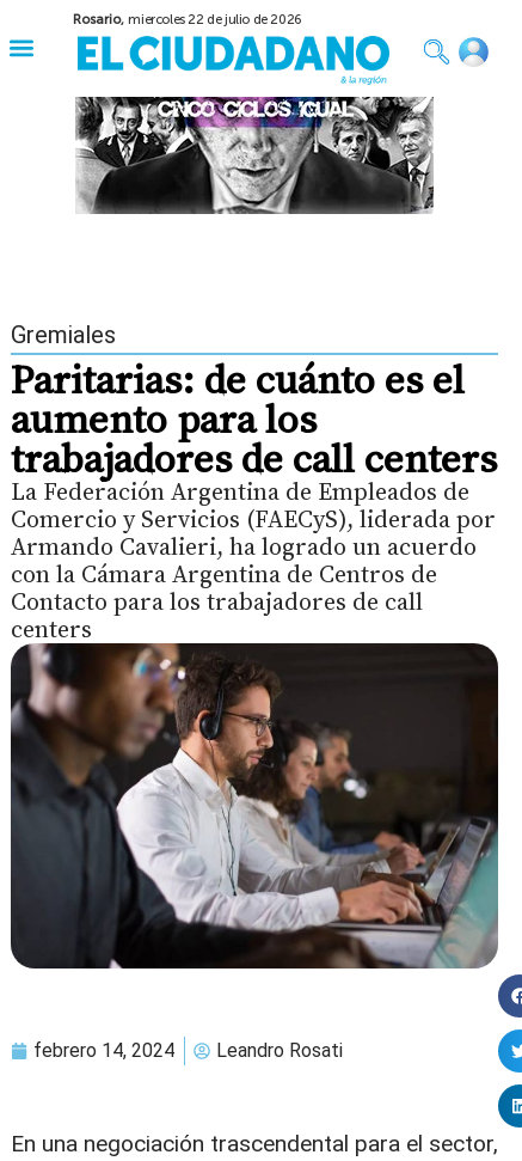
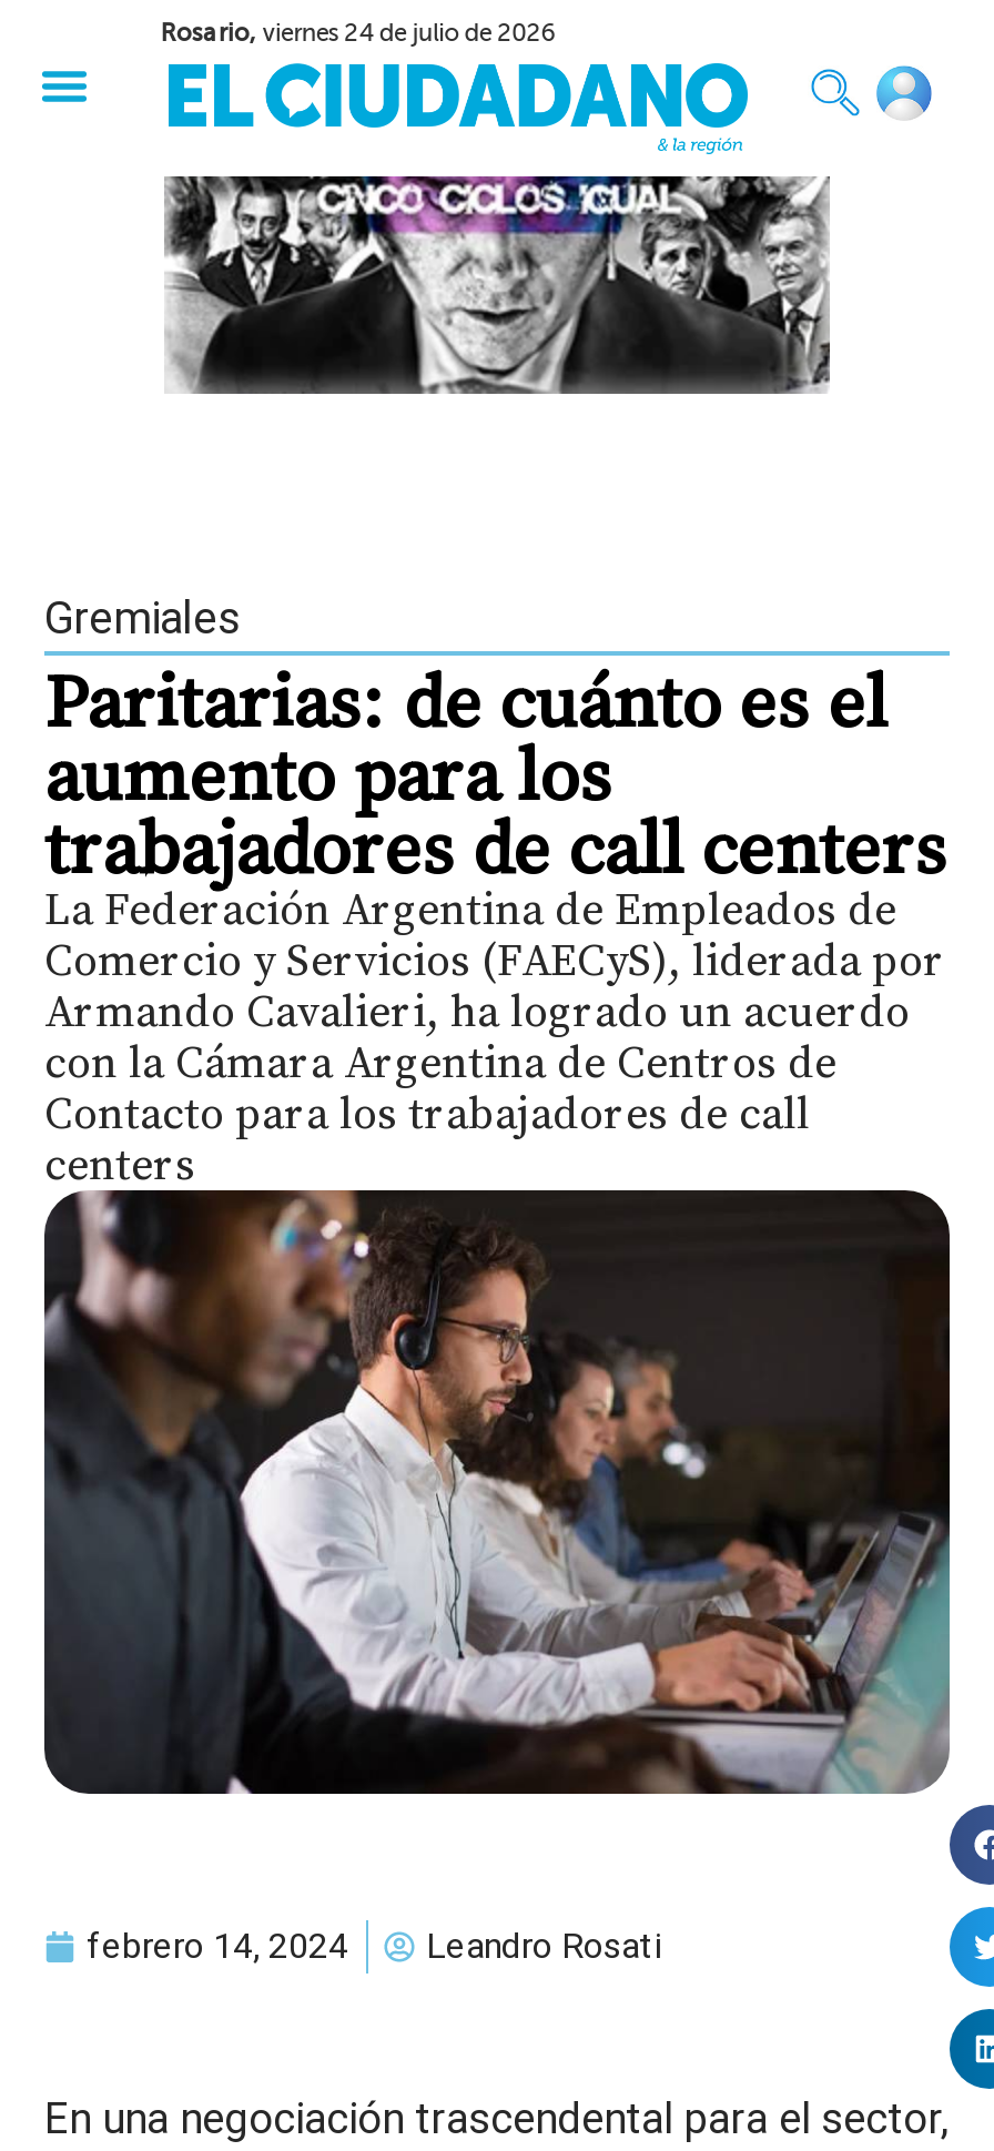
- Rosario, miercoles 22 de julio de 2026
+ Rosario, viernes 24 de julio de 2026
